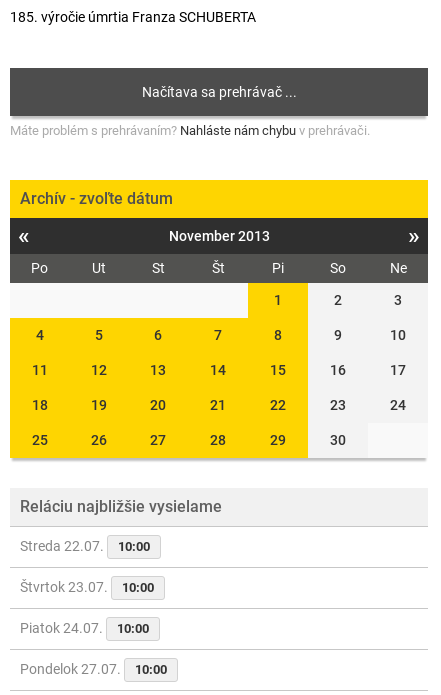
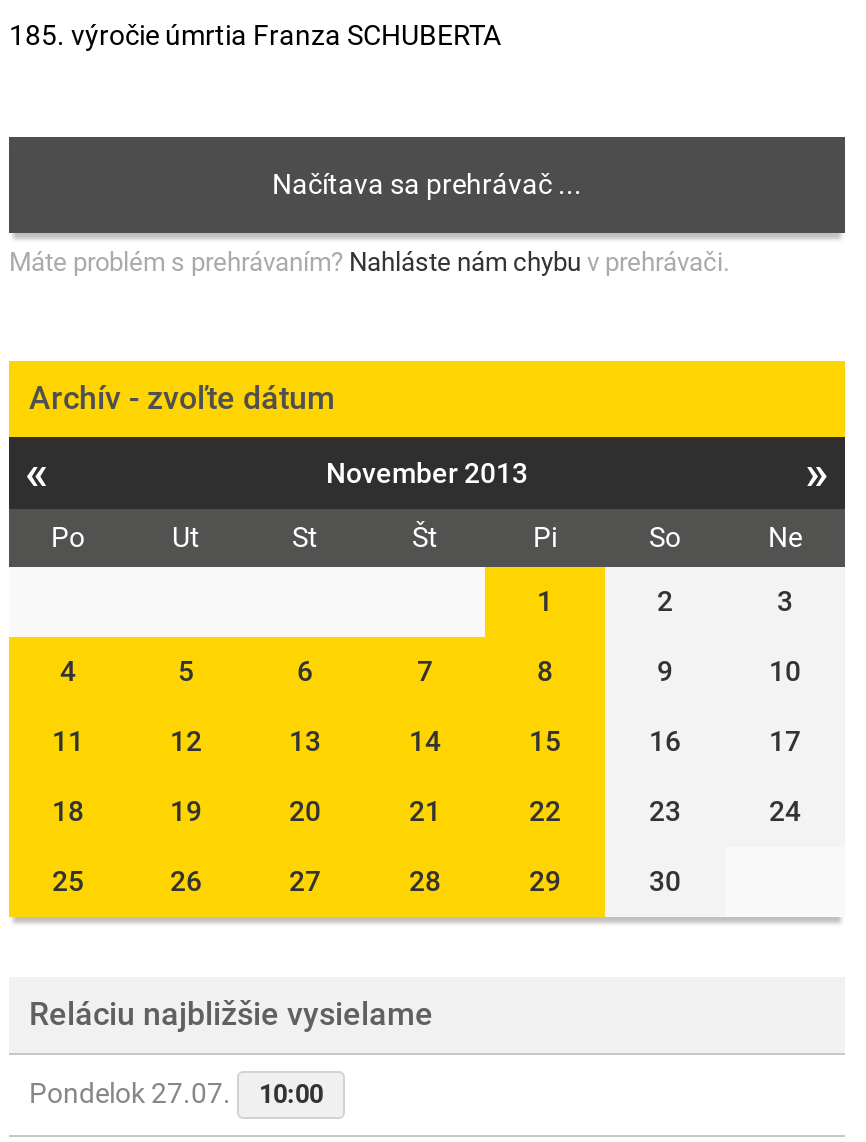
- Streda 22.07.
- 10:00
- Štvrtok 23.07.
- 10:00
- Piatok 24.07.
- 10:00
